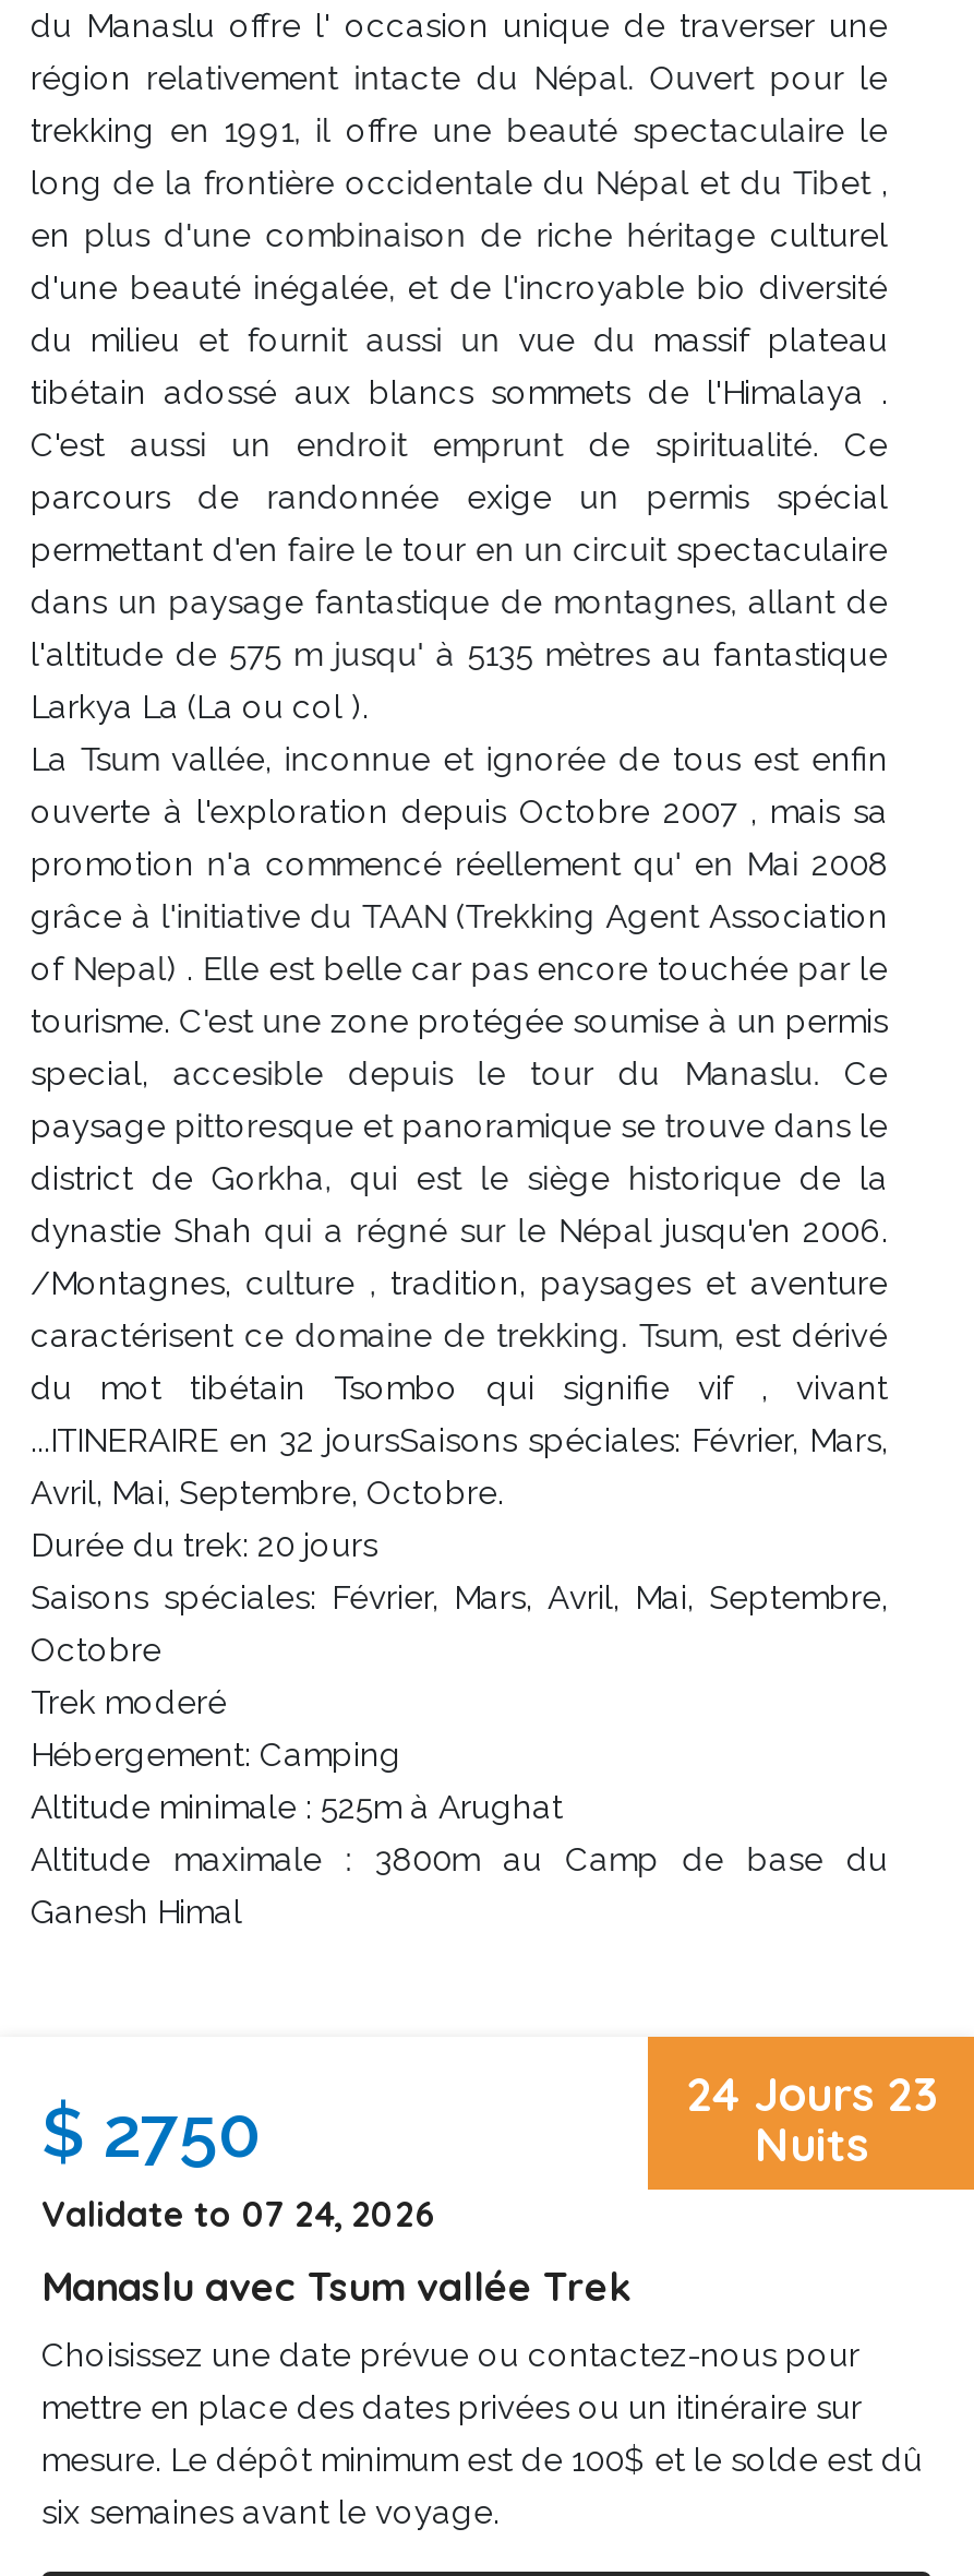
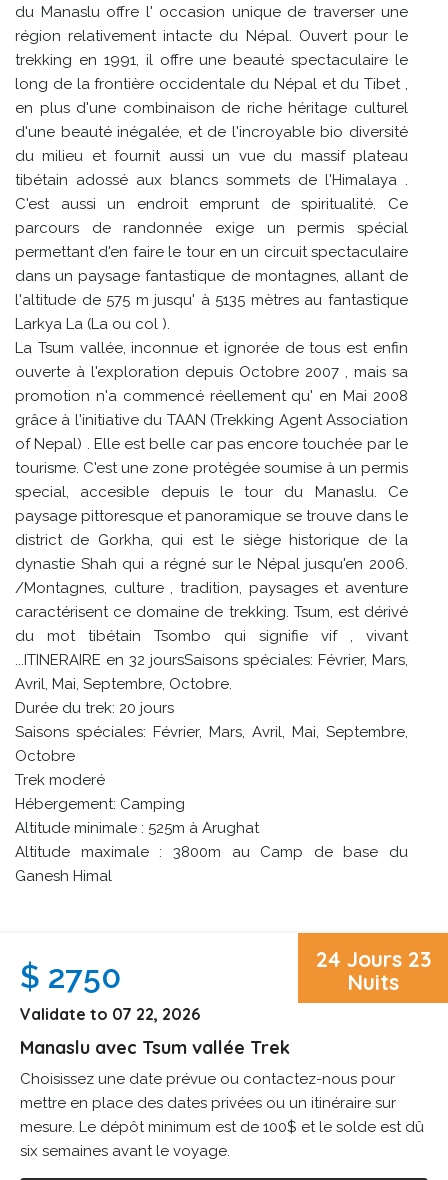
- Validate to 07 24, 2026
+ Validate to 07 22, 2026
